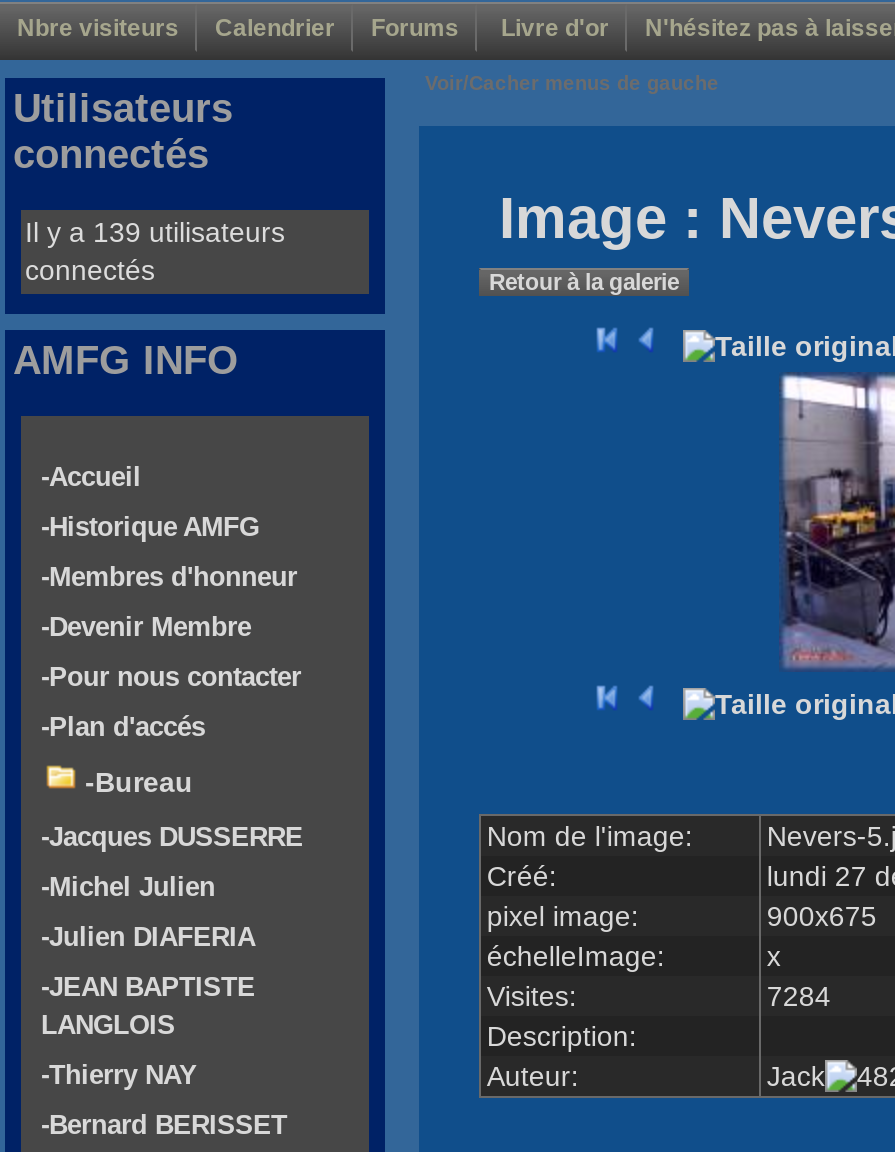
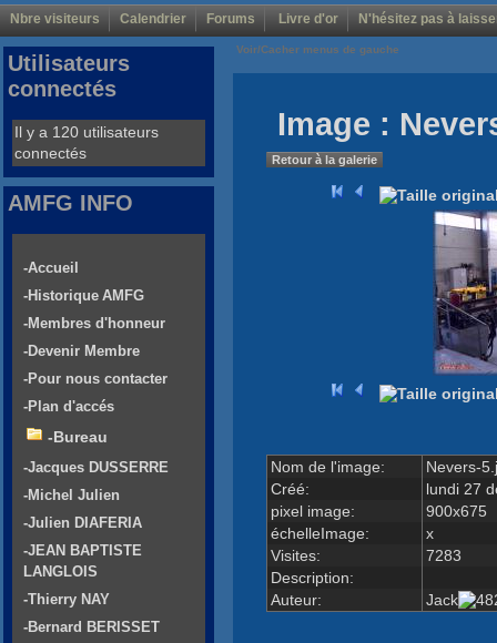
- Il y a 139 utilisateurs
+ Il y a 120 utilisateurs

- 7284
+ 7283
